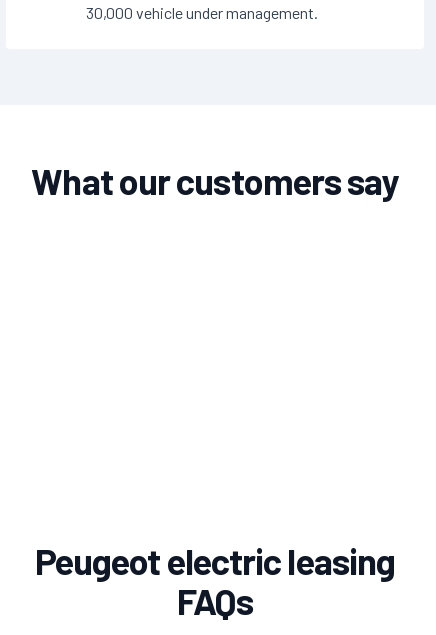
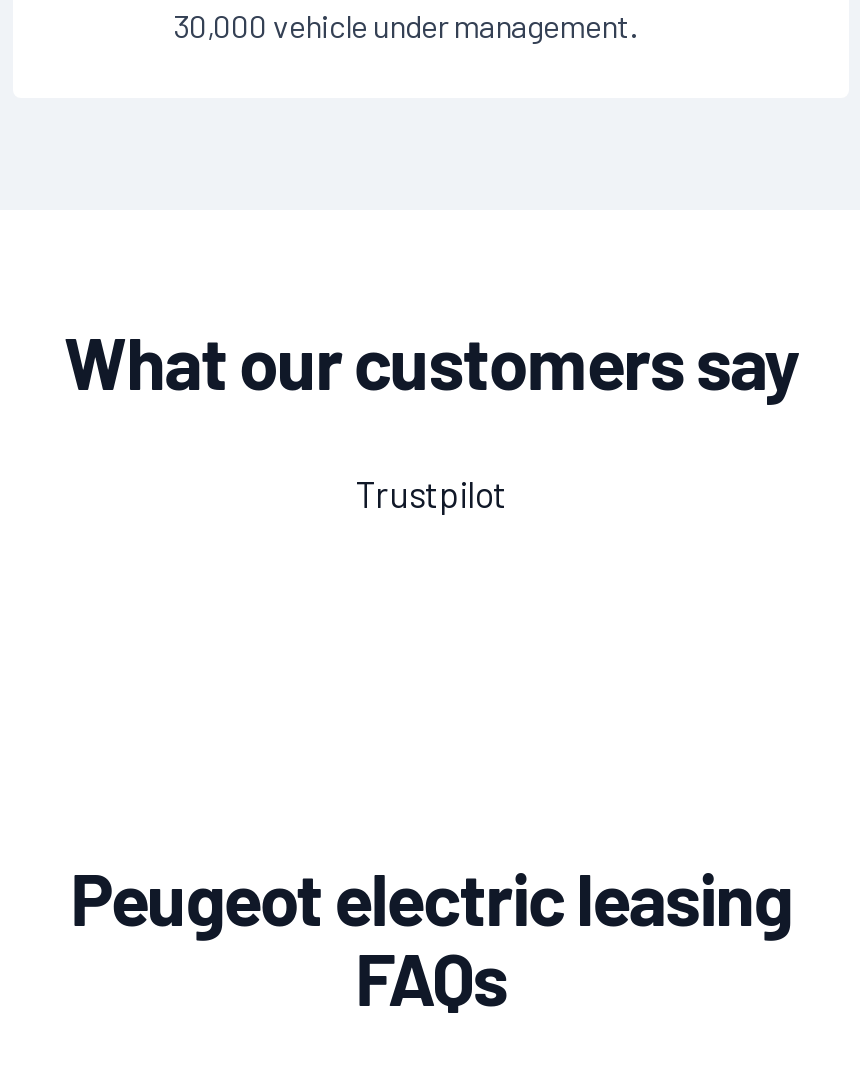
+ Trustpilot
